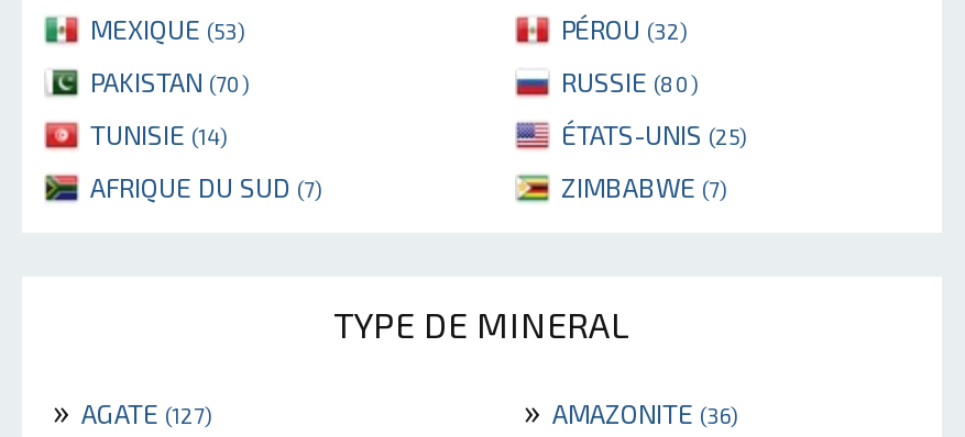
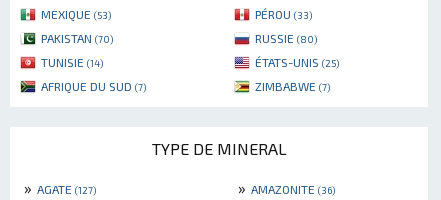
- PÉROU (32)
+ PÉROU (33)
